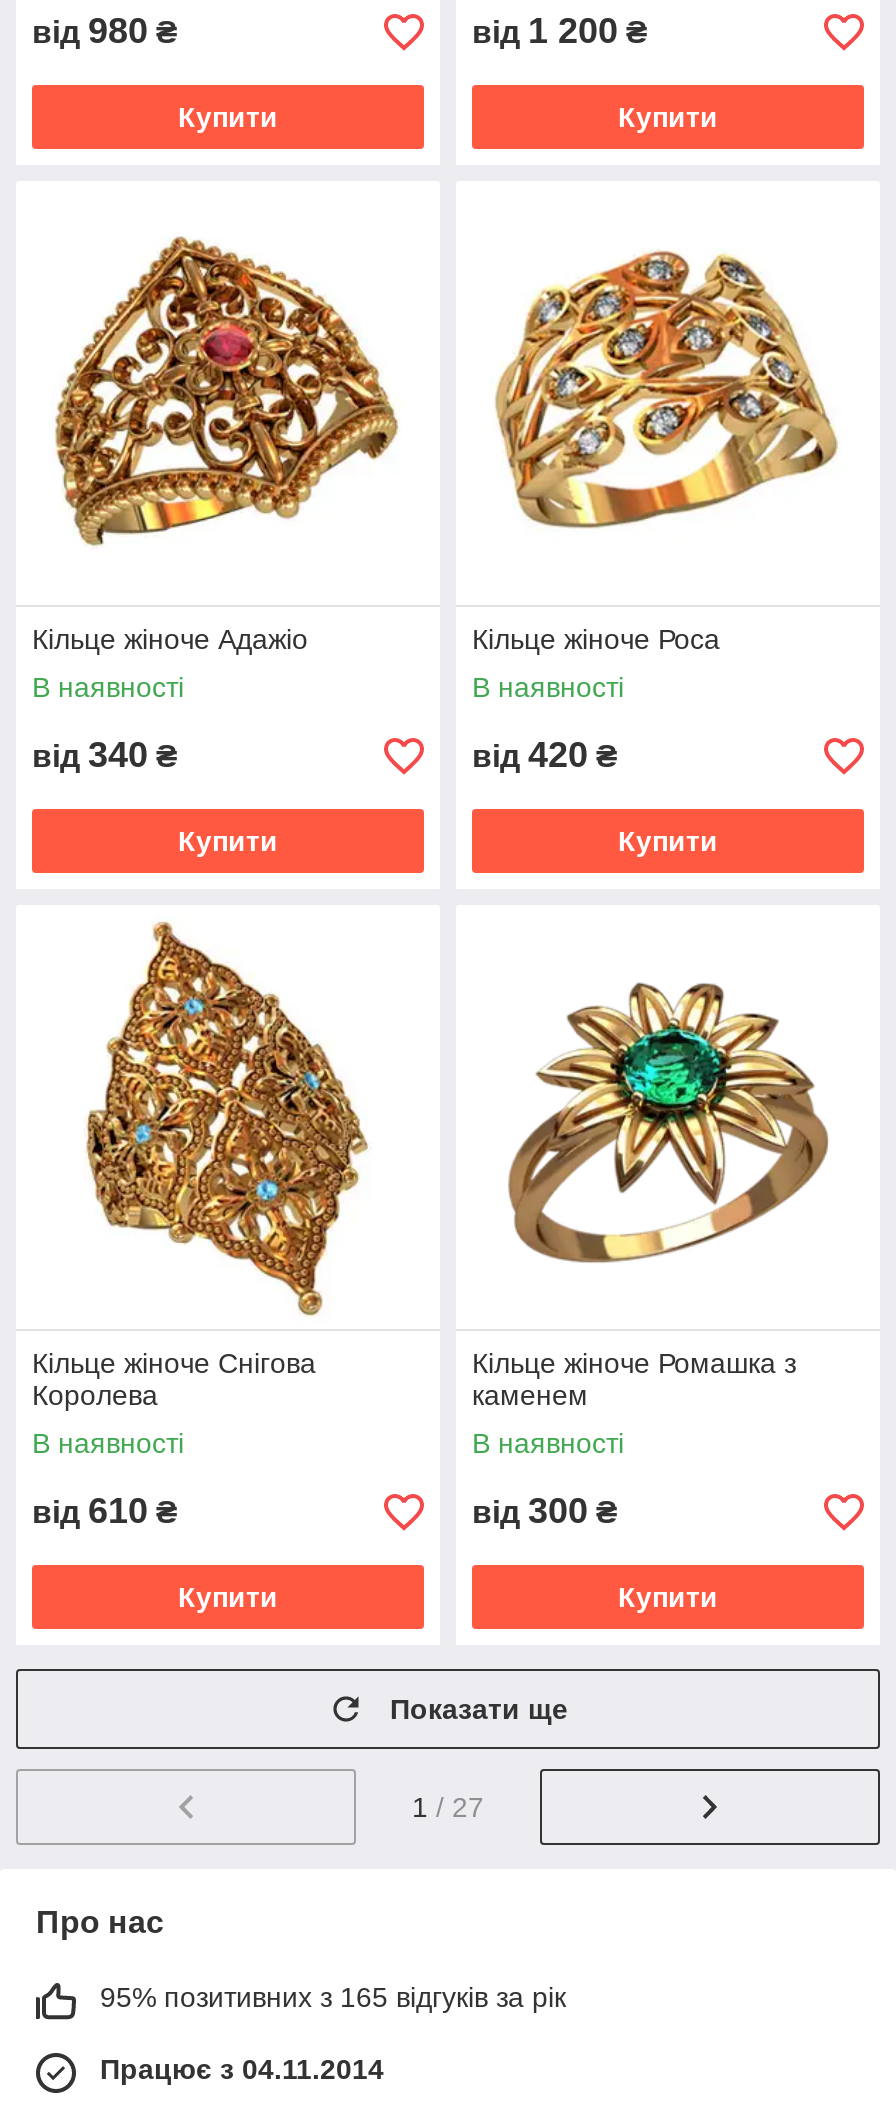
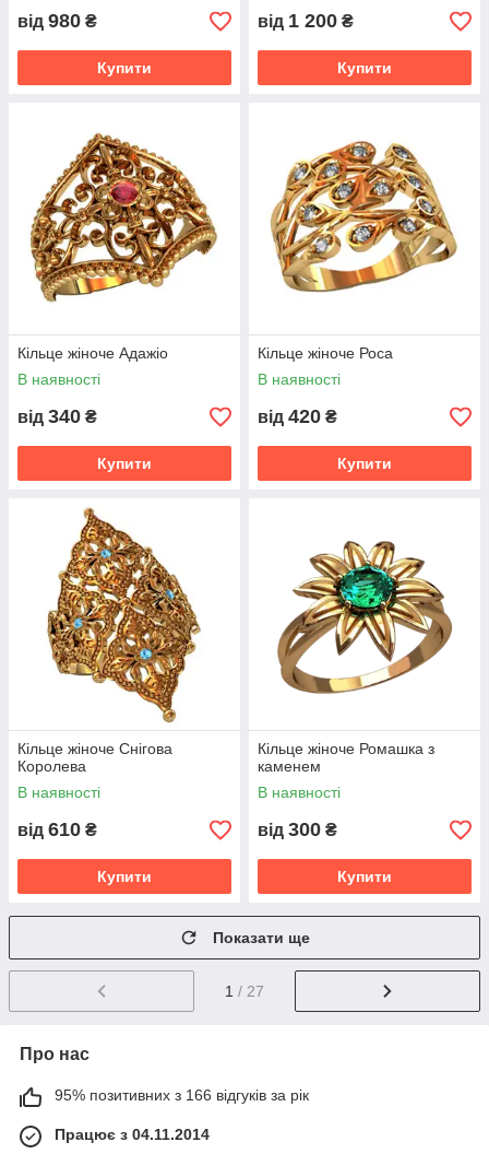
- 95% позитивних з 165 відгуків за рік
+ 95% позитивних з 166 відгуків за рік
